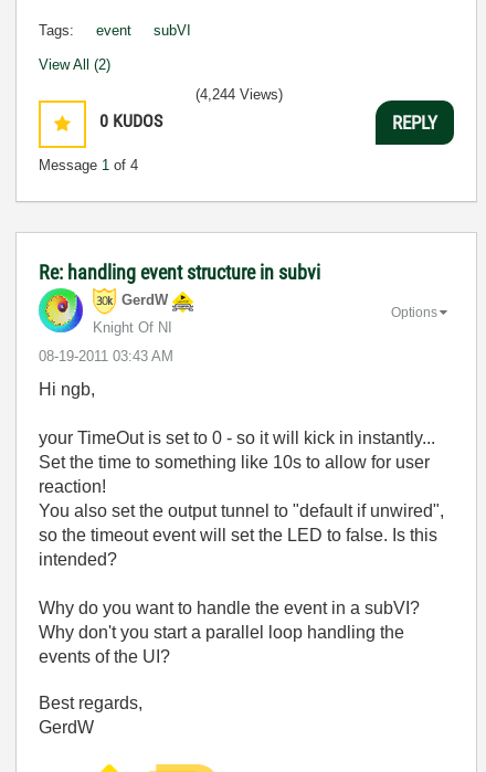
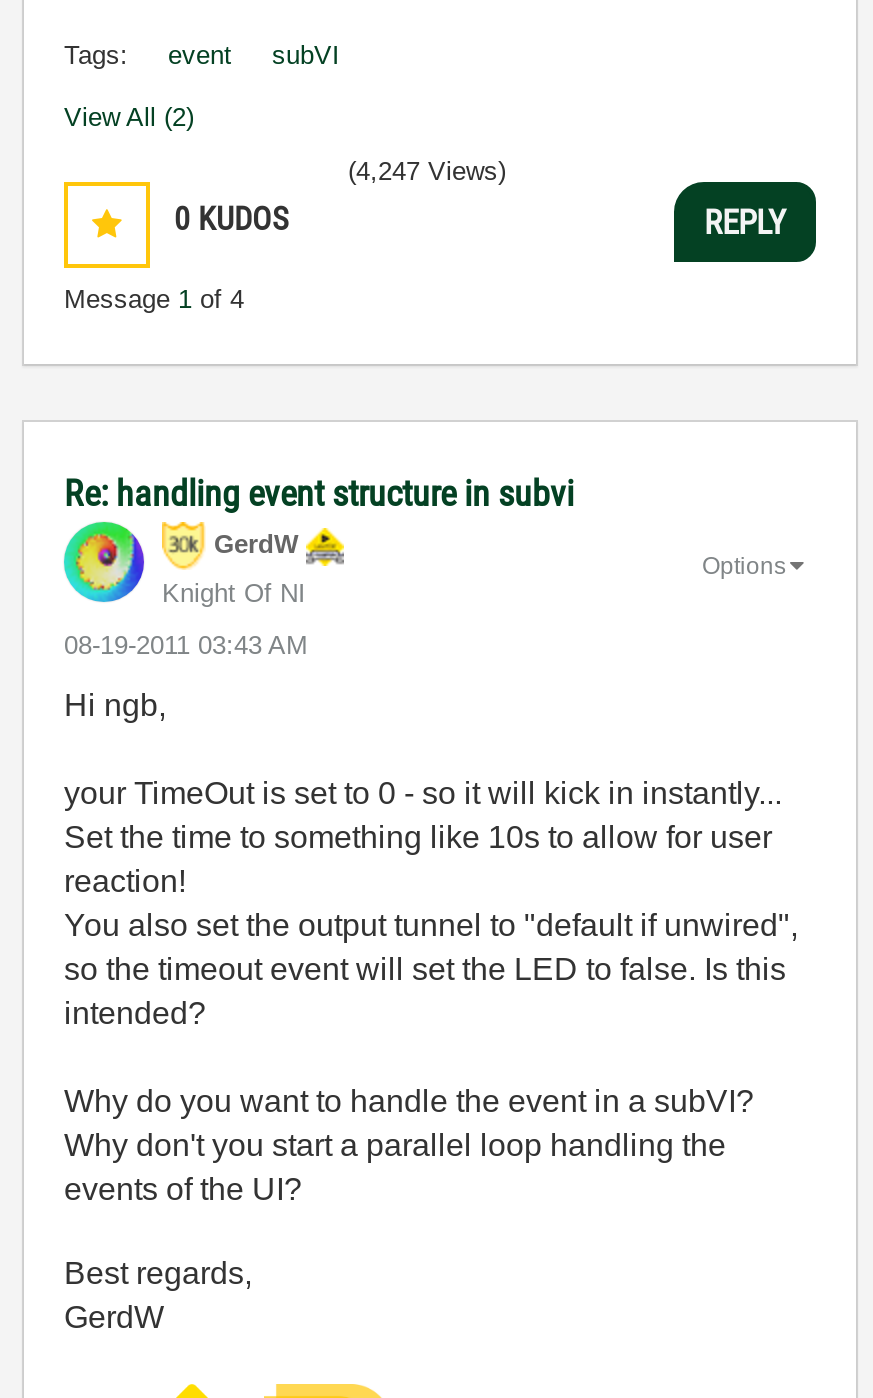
- (4,244 Views)
+ (4,247 Views)
